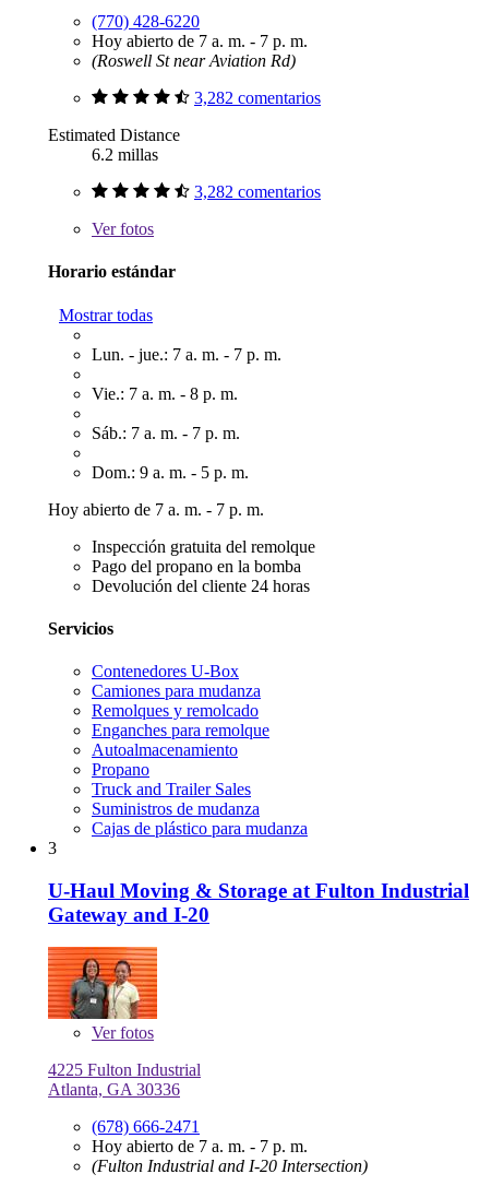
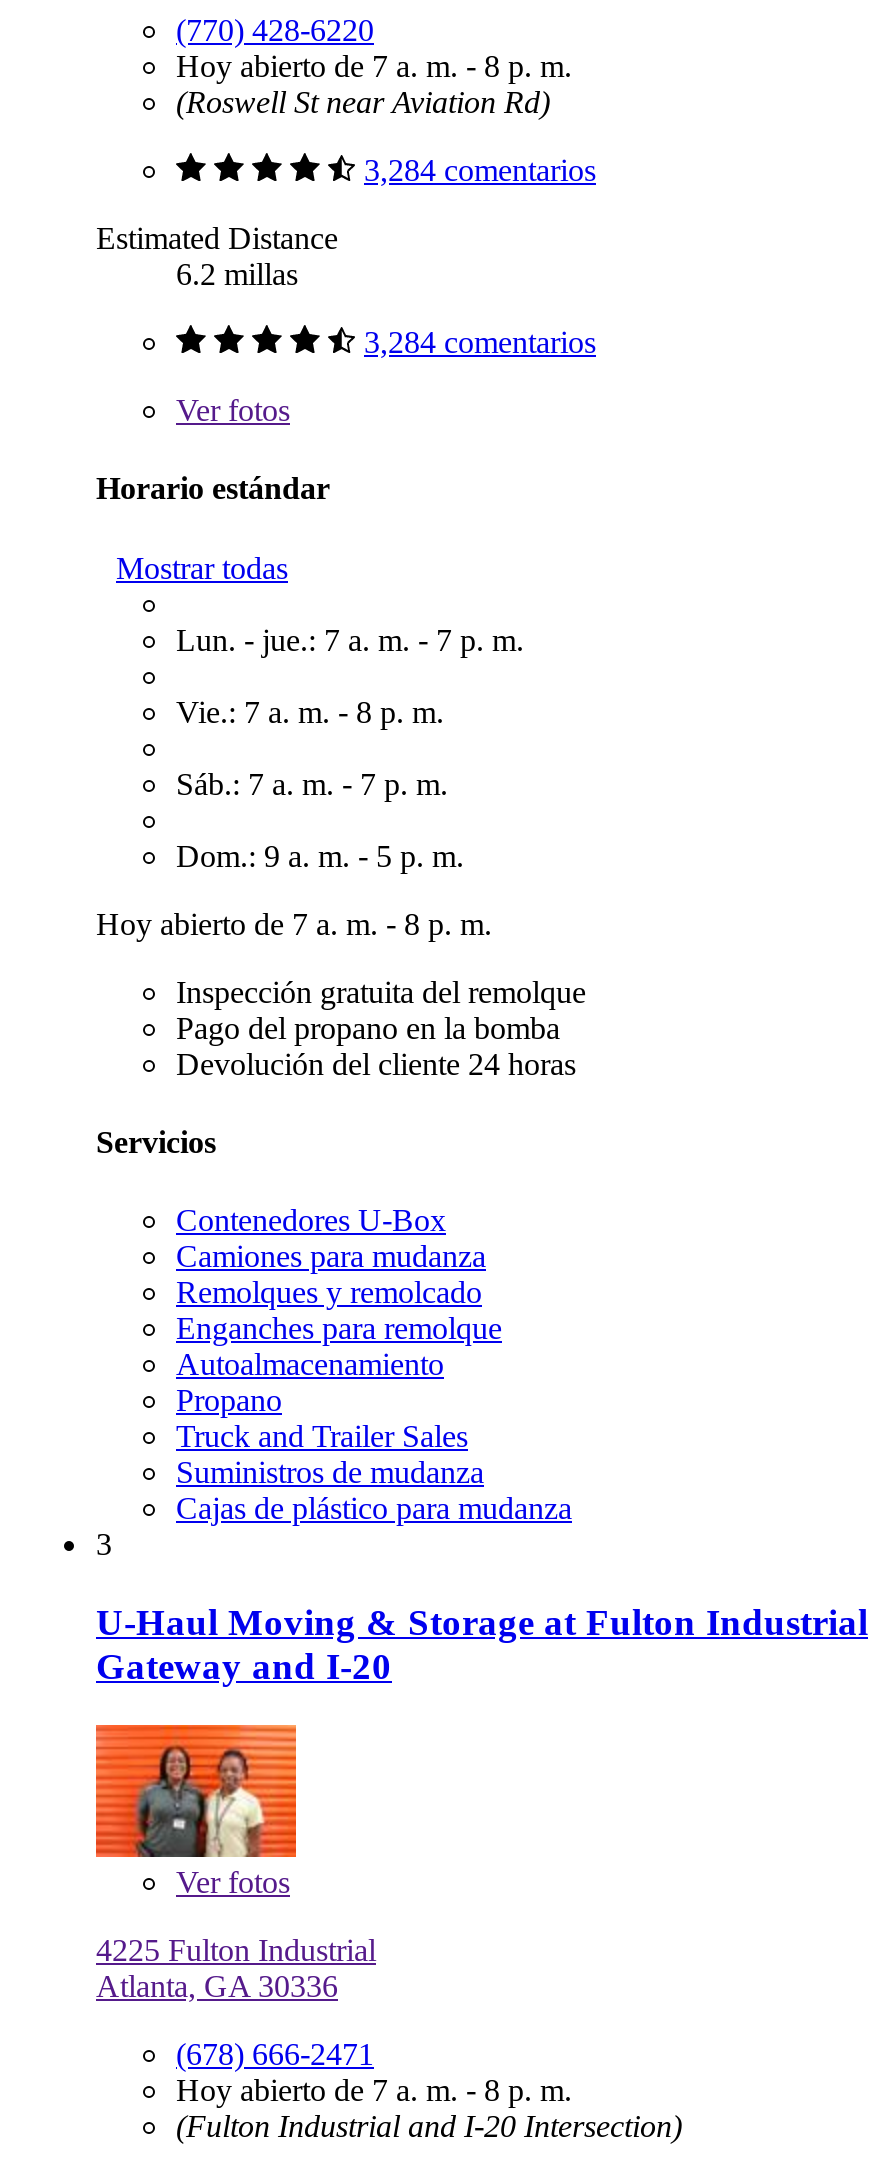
- Hoy abierto de 7 a. m. - 7 p. m.
+ Hoy abierto de 7 a. m. - 8 p. m.

- 3,282 comentarios
+ 3,284 comentarios

- 3,282 comentarios
+ 3,284 comentarios

- Hoy abierto de 7 a. m. - 7 p. m.
+ Hoy abierto de 7 a. m. - 8 p. m.

- Hoy abierto de 7 a. m. - 7 p. m.
+ Hoy abierto de 7 a. m. - 8 p. m.
